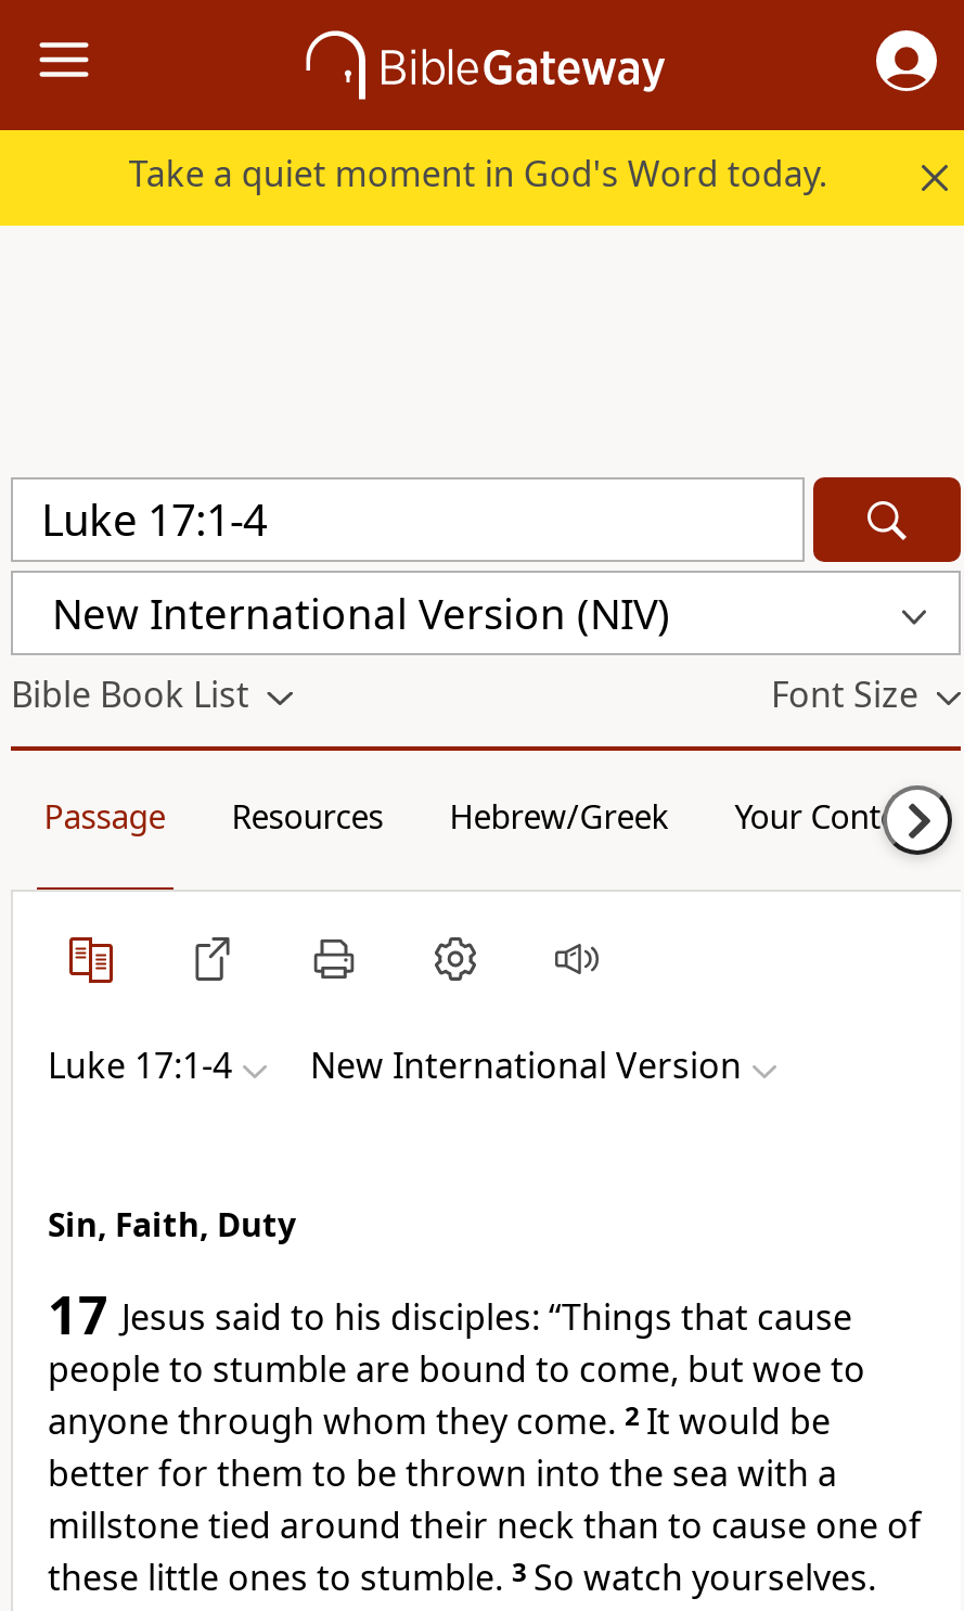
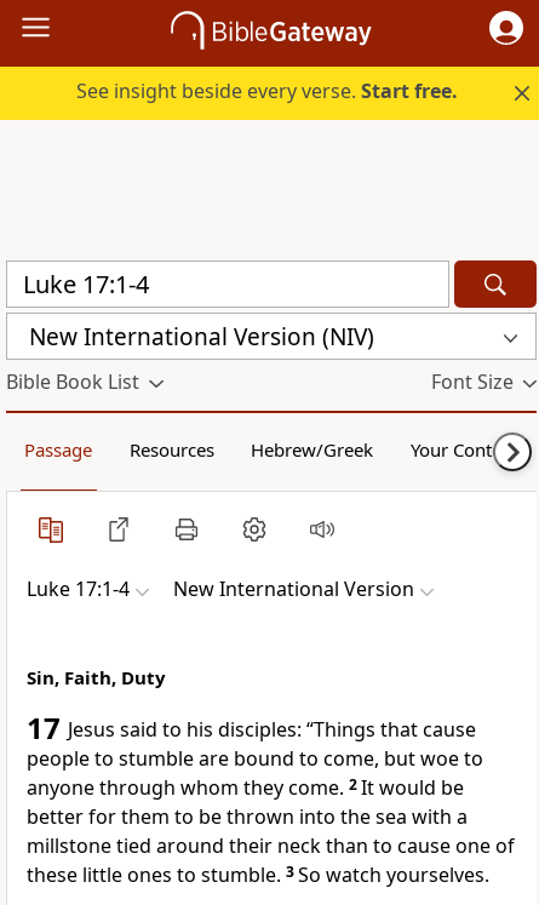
- Take a quiet moment in God's Word today.
+ See insight beside every verse. Start free.
